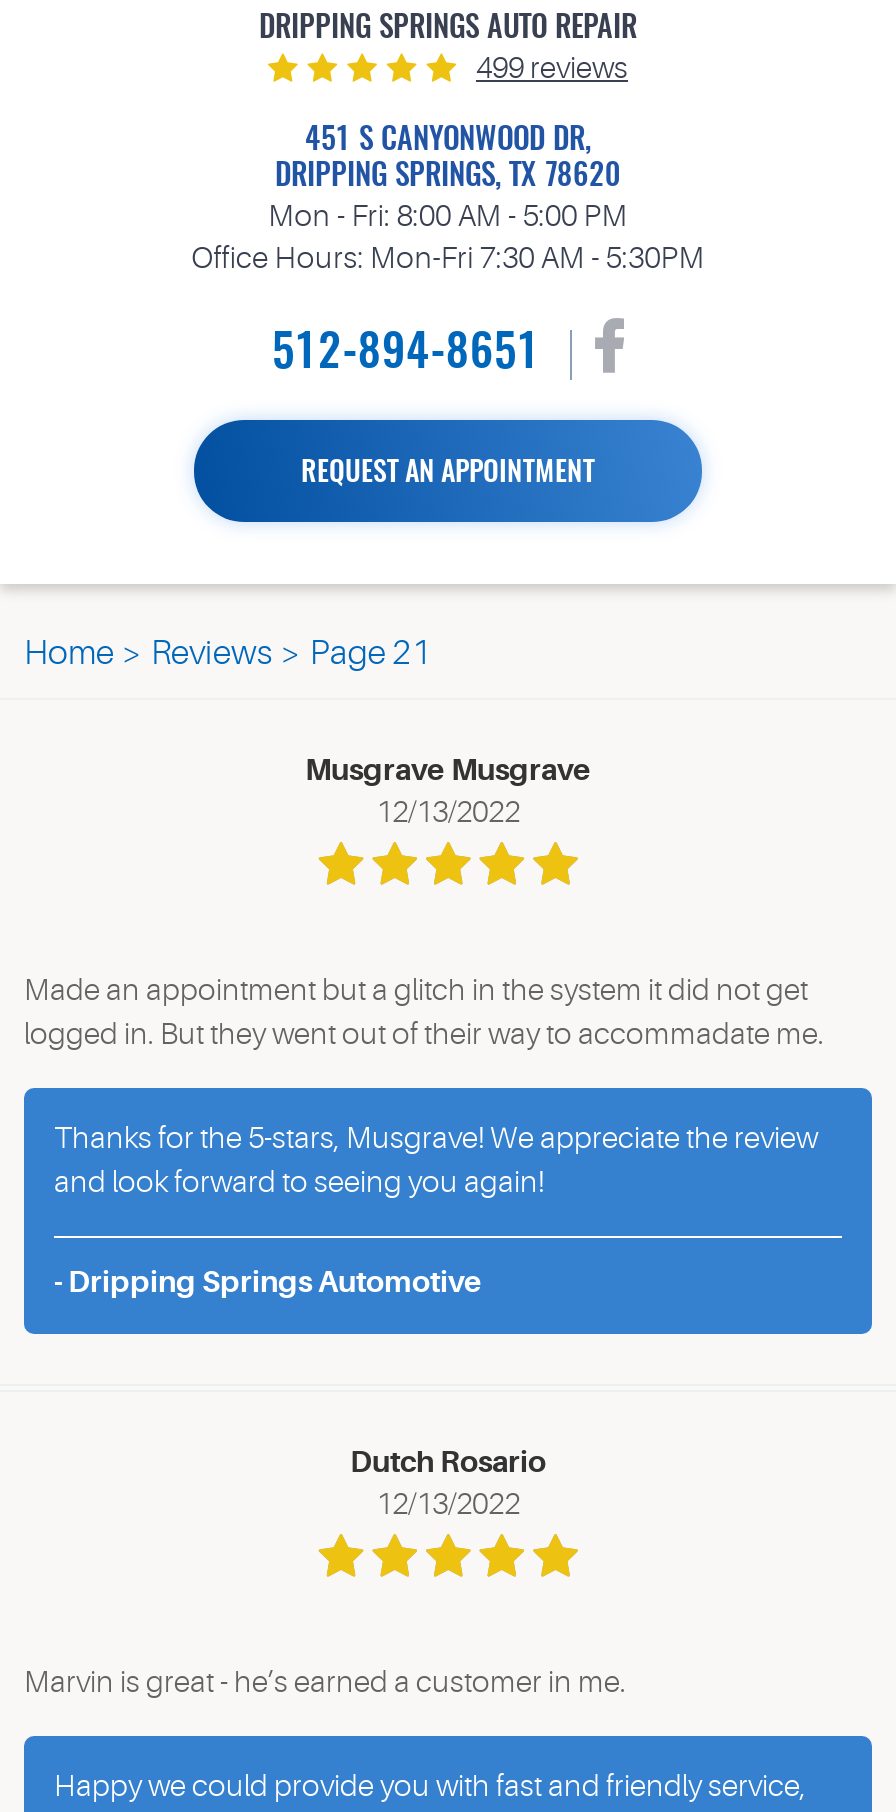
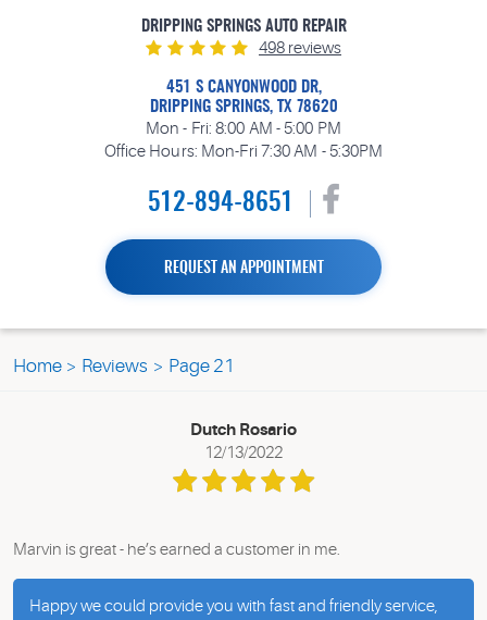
- 499 reviews
+ 498 reviews

- Musgrave Musgrave
- 12/13/2022

- Made an appointment but a glitch in the system it did not get
- logged in. But they went out of their way to accommadate me.
- Thanks for the 5-stars, Musgrave! We appreciate the review
- and look forward to seeing you again!
- - Dripping Springs Automotive
